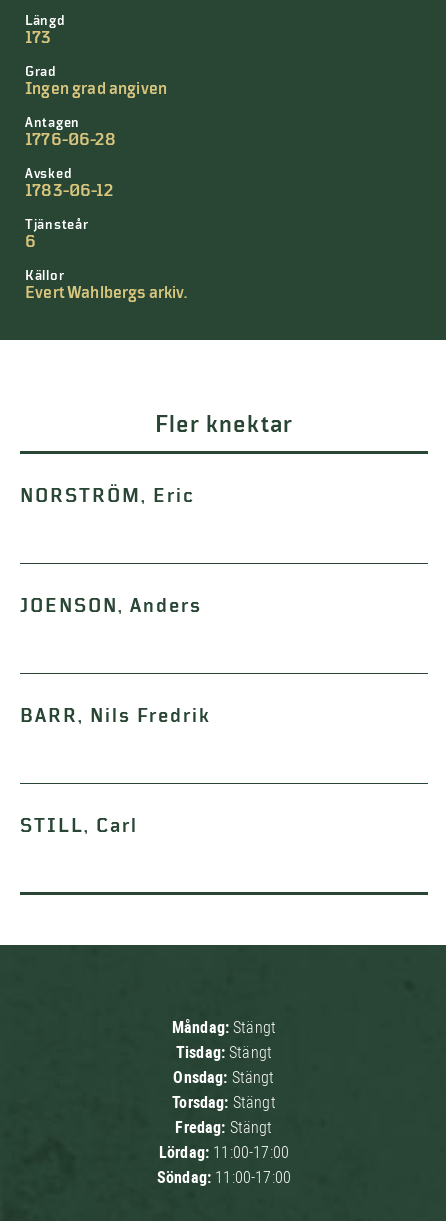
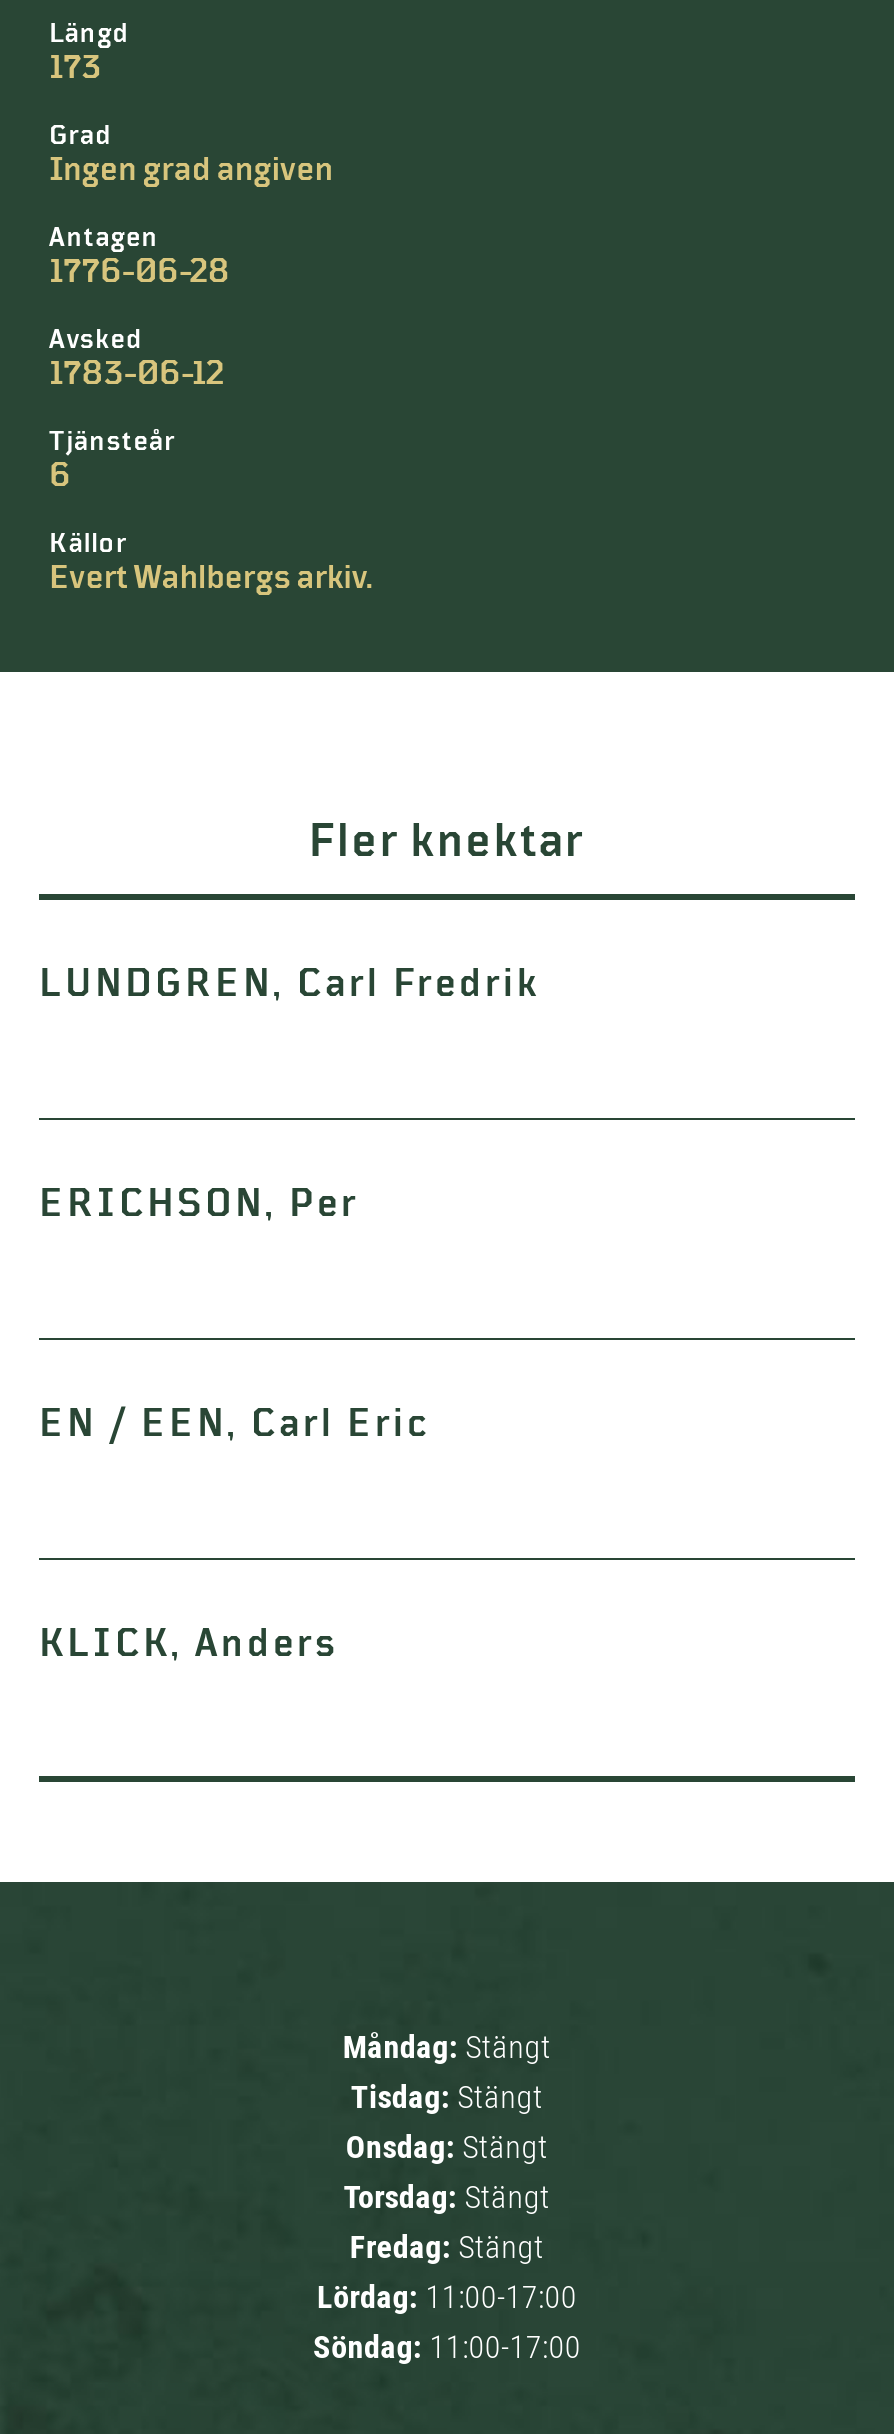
- NORSTRÖM, Eric
+ LUNDGREN, Carl Fredrik

- JOENSON, Anders
+ ERICHSON, Per

- BARR, Nils Fredrik
+ EN / EEN, Carl Eric

- STILL, Carl
+ KLICK, Anders
